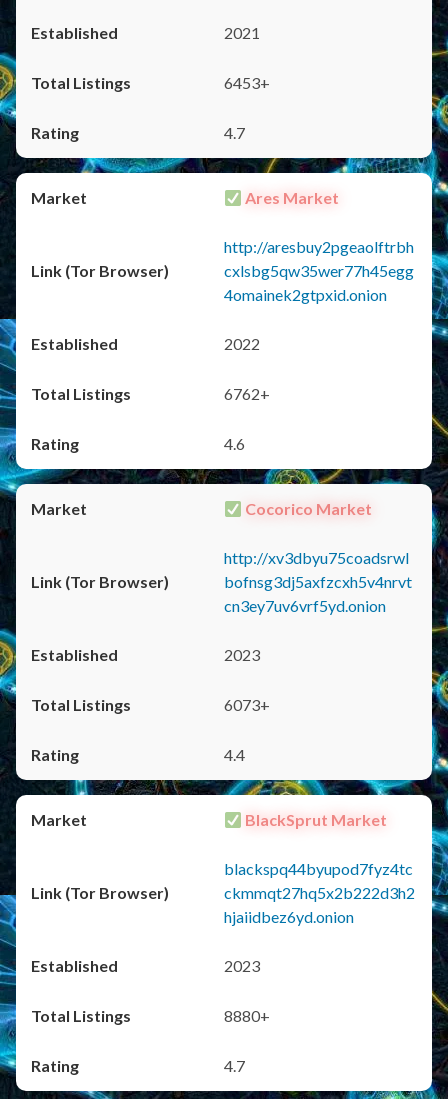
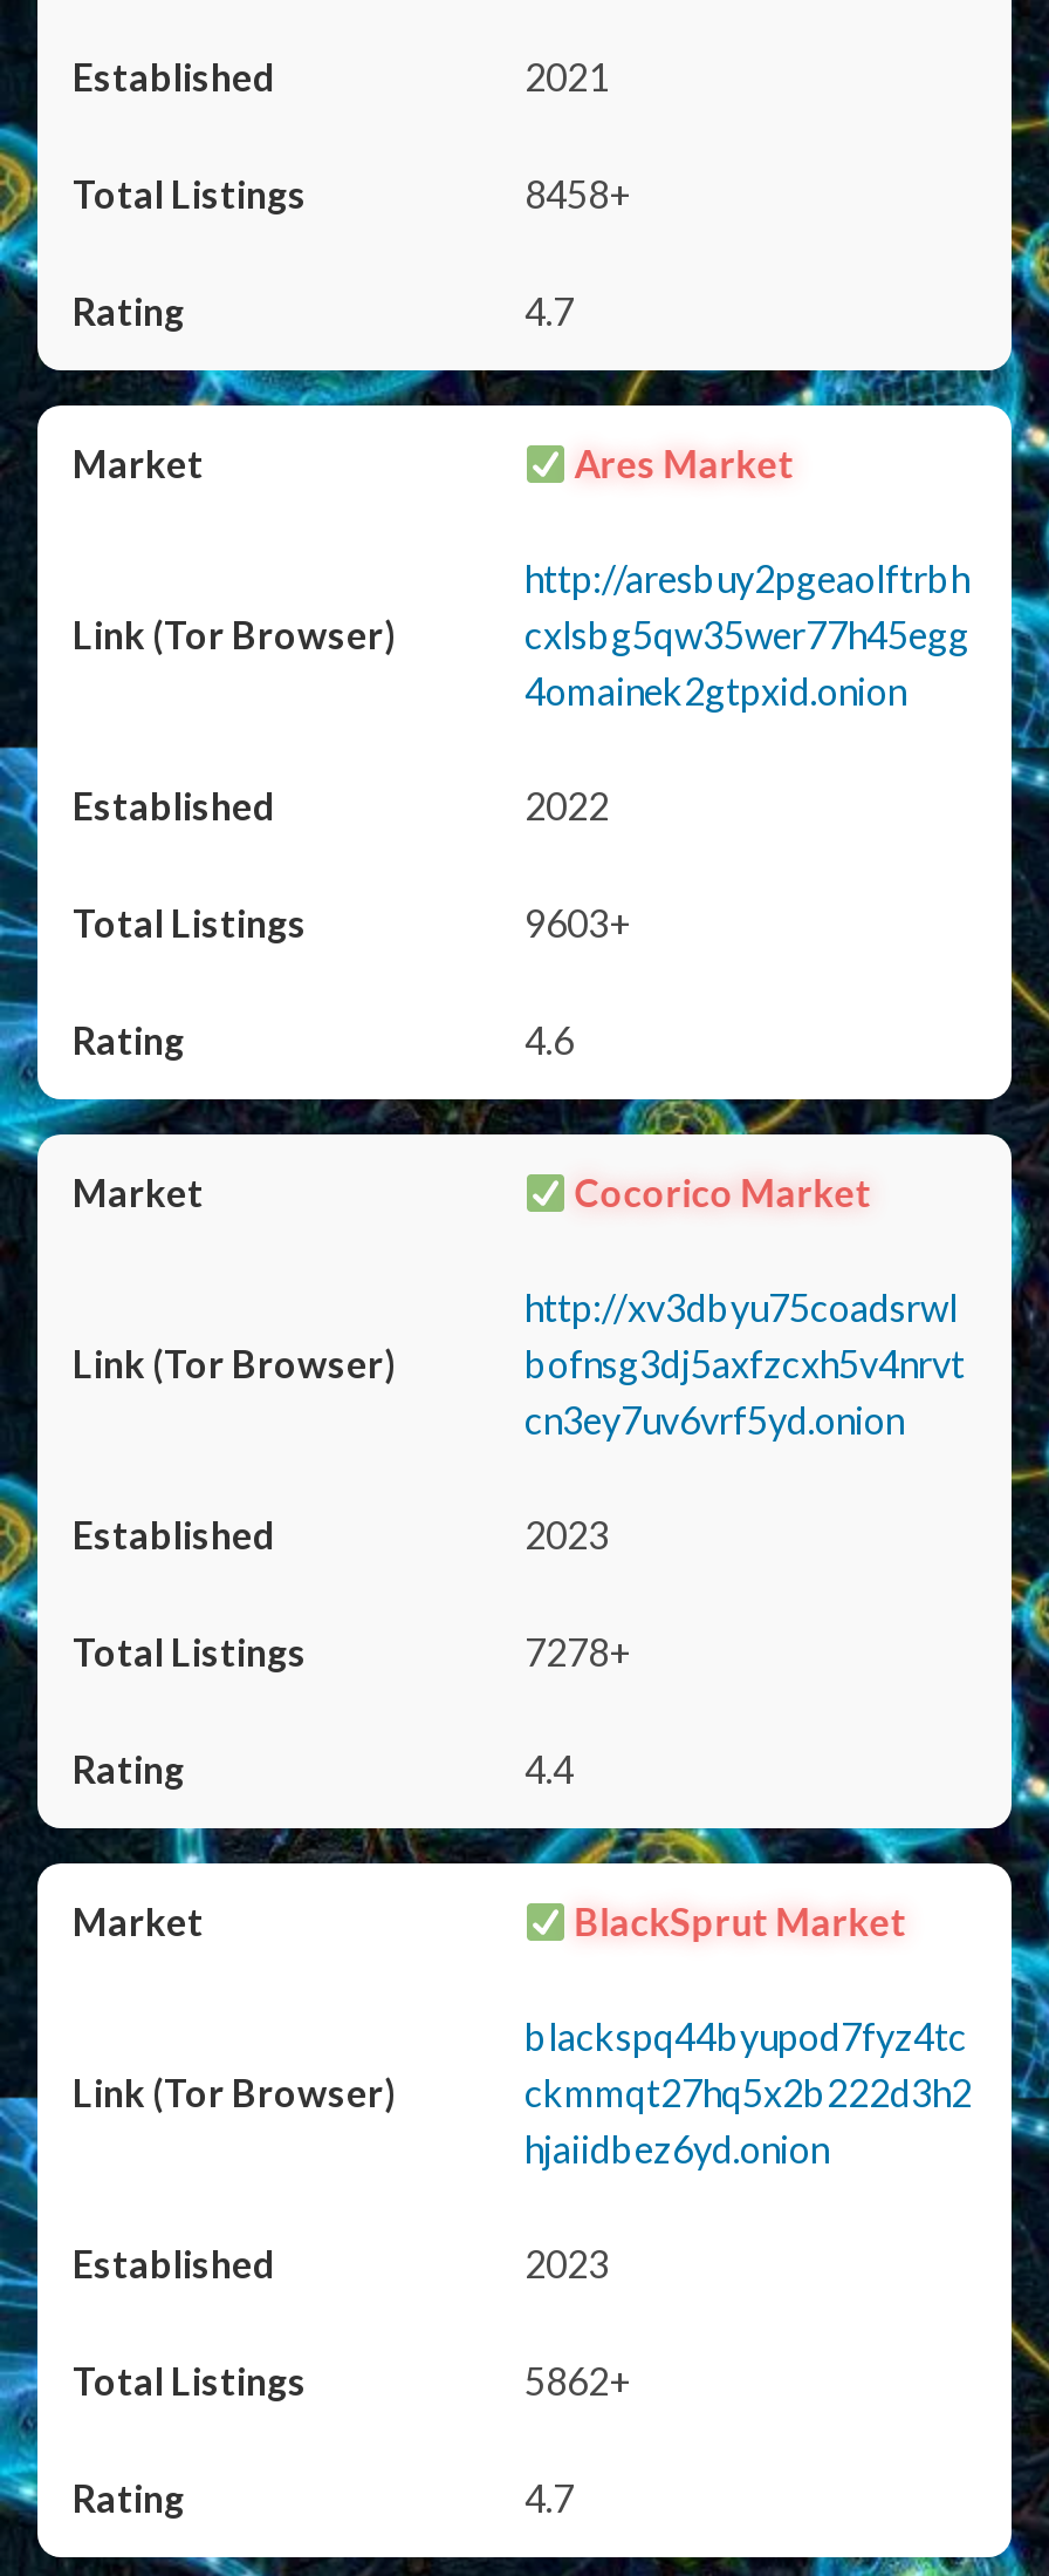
- 6453+
+ 8458+

- 6762+
+ 9603+

- 6073+
+ 7278+

- 8880+
+ 5862+
